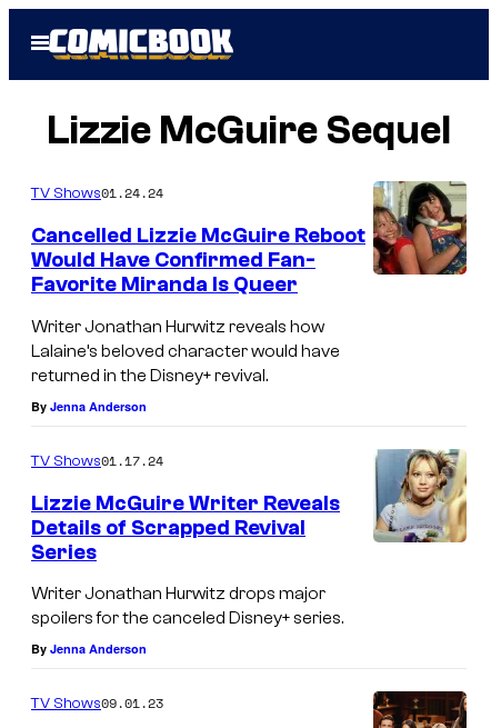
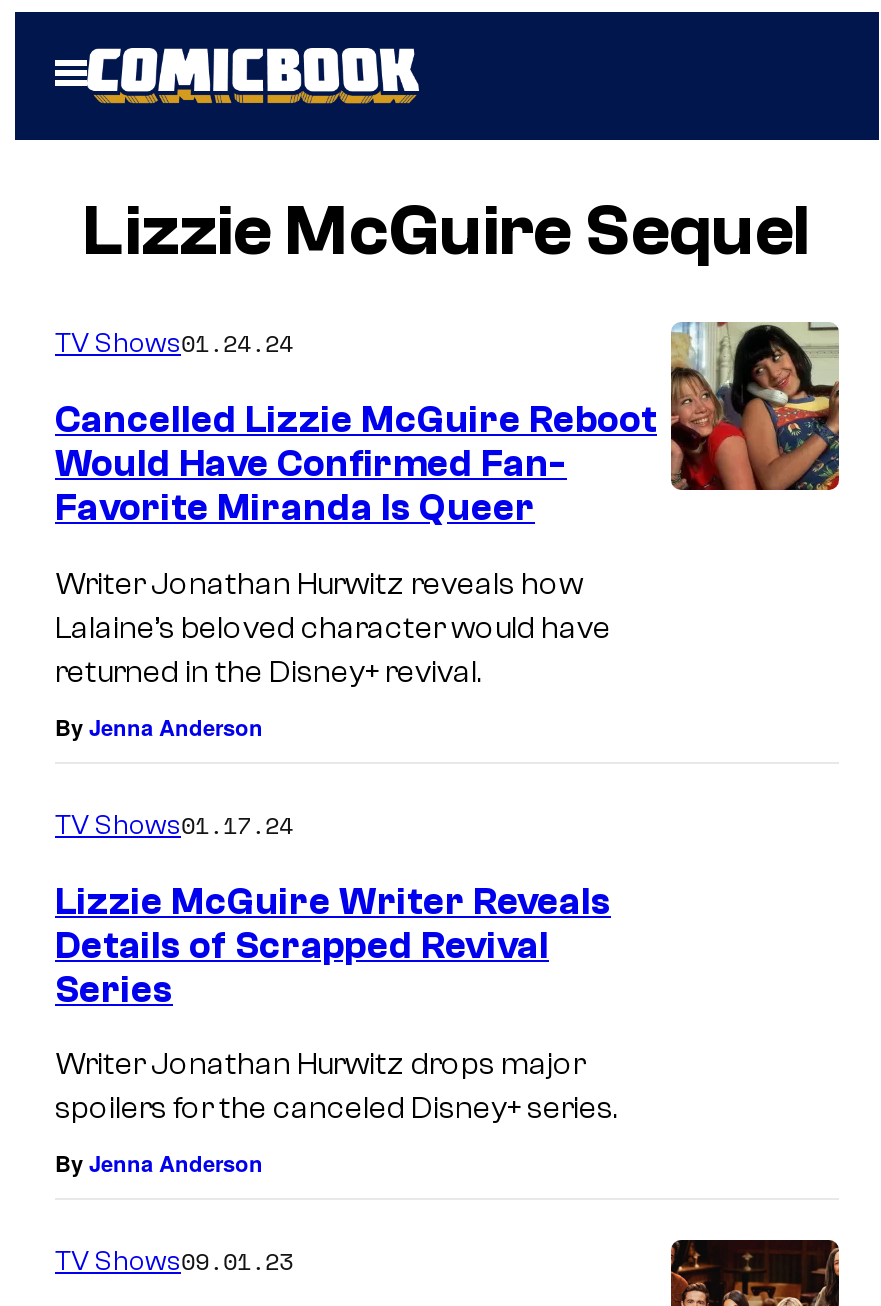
- [image]
